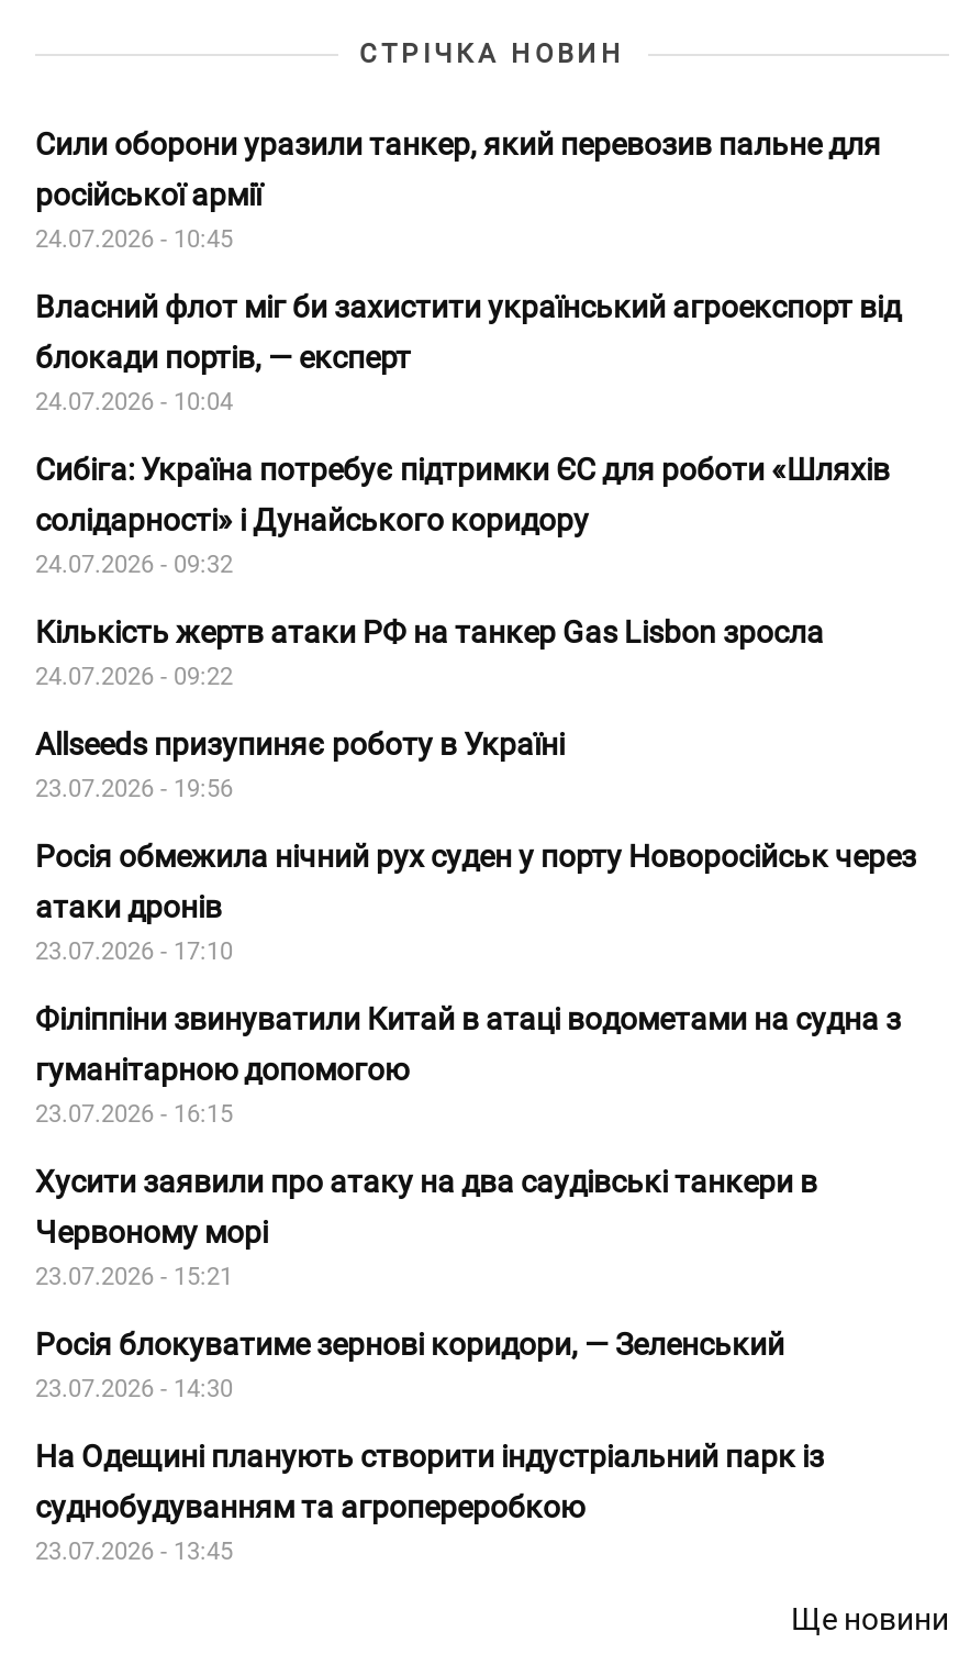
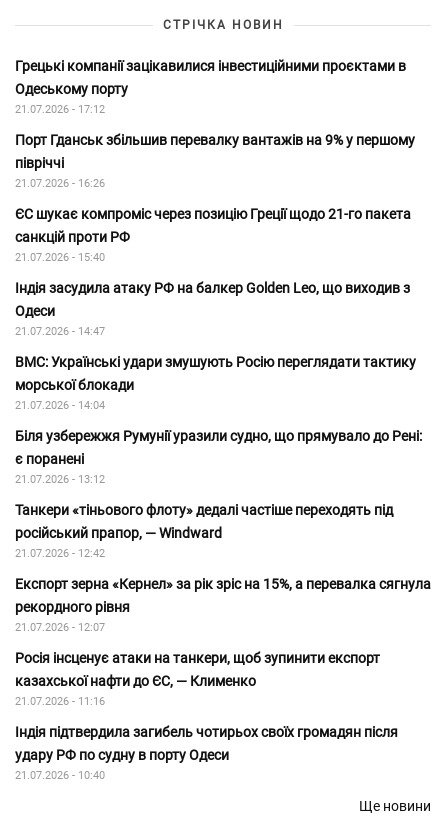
- Сили оборони уразили танкер, який перевозив пальне для
- російської армії
- 24.07.2026 - 10:45
+ Грецькі компанії зацікавилися інвестиційними проєктами в
+ Одеському порту
+ 21.07.2026 - 17:12

- Власний флот міг би захистити український агроекспорт від
- блокади портів, — експерт
- 24.07.2026 - 10:04
+ Порт Гданськ збільшив перевалку вантажів на 9% у першому
+ півріччі
+ 21.07.2026 - 16:26

- Cибіга: Україна потребує підтримки ЄС для роботи «Шляхів
- солідарності» і Дунайського коридору
- 24.07.2026 - 09:32
+ ЄС шукає компроміс через позицію Греції щодо 21-го пакета
+ санкцій проти РФ
+ 21.07.2026 - 15:40

- Кількість жертв атаки РФ на танкер Gas Lisbon зросла
- 24.07.2026 - 09:22
+ Індія засудила атаку РФ на балкер Golden Leo, що виходив з
+ Одеси
+ 21.07.2026 - 14:47

- Allseeds призупиняє роботу в Україні
- 23.07.2026 - 19:56
+ ВМС: Українські удари змушують Росію переглядати тактику
+ морської блокади
+ 21.07.2026 - 14:04

- Росія обмежила нічний рух суден у порту Новоросійськ через
- атаки дронів
- 23.07.2026 - 17:10
+ Біля узбережжя Румунії уразили судно, що прямувало до Рені:
+ є поранені
+ 21.07.2026 - 13:12

- Філіппіни звинуватили Китай в атаці водометами на судна з
- гуманітарною допомогою
- 23.07.2026 - 16:15
+ Танкери «тіньового флоту» дедалі частіше переходять під
+ російський прапор, — Windward
+ 21.07.2026 - 12:42

- Хусити заявили про атаку на два саудівські танкери в
- Червоному морі
- 23.07.2026 - 15:21
+ Експорт зерна «Кернел» за рік зріс на 15%, а перевалка сягнула
+ рекордного рівня
+ 21.07.2026 - 12:07

- Росія блокуватиме зернові коридори, — Зеленський
- 23.07.2026 - 14:30
+ Росія інсценує атаки на танкери, щоб зупинити експорт
+ казахської нафти до ЄС, — Клименко
+ 21.07.2026 - 11:16

- На Одещині планують створити індустріальний парк із
- суднобудуванням та агропереробкою
- 23.07.2026 - 13:45
+ Індія підтвердила загибель чотирьох своїх громадян після
+ удару РФ по судну в порту Одеси
+ 21.07.2026 - 10:40
